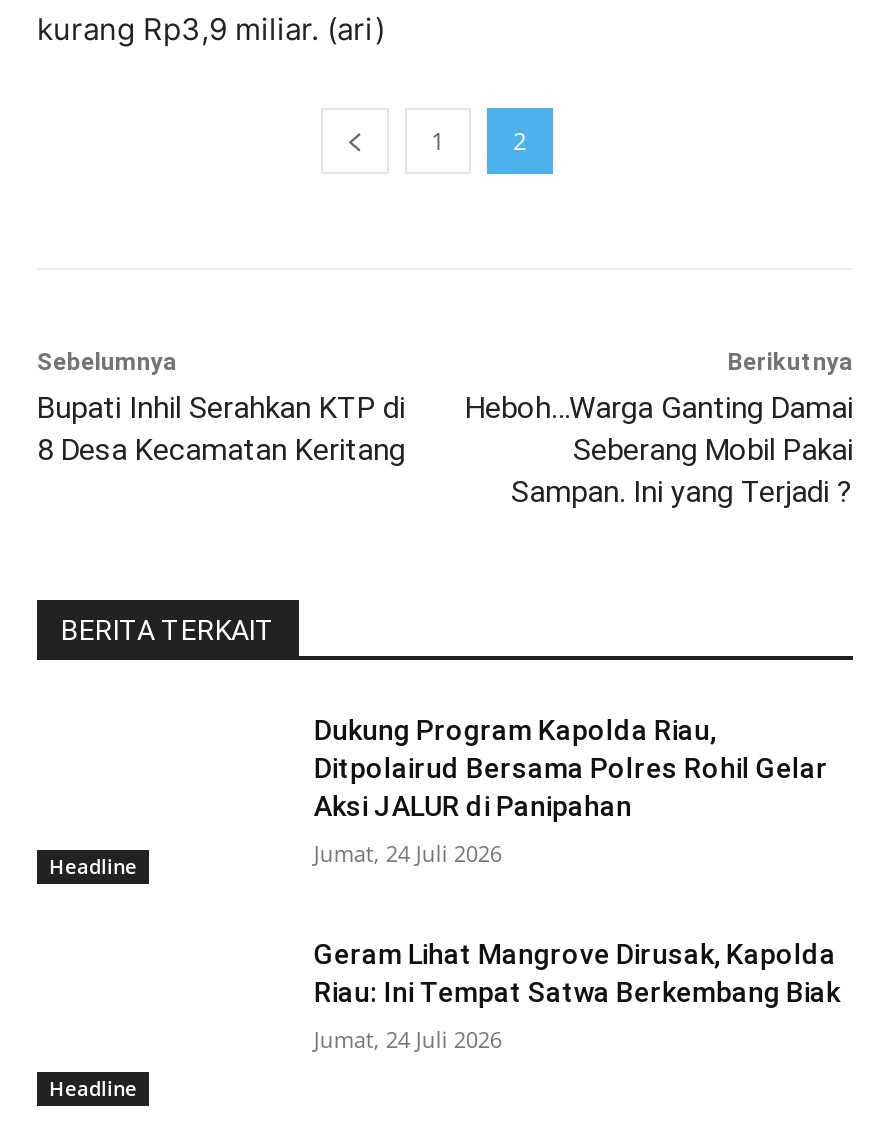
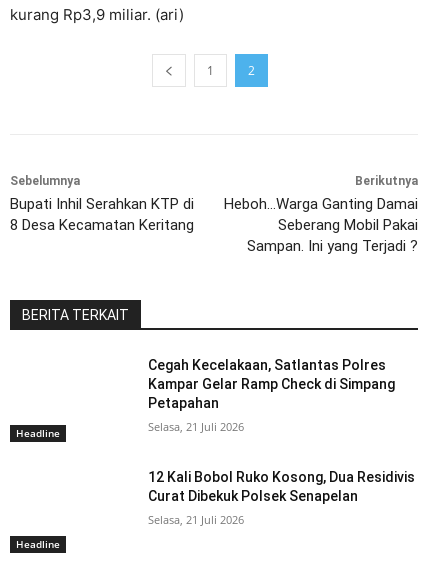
- Dukung Program Kapolda Riau,
- Ditpolairud Bersama Polres Rohil Gelar
- Aksi JALUR di Panipahan
+ Cegah Kecelakaan, Satlantas Polres
+ Kampar Gelar Ramp Check di Simpang
+ Petapahan

- Jumat, 24 Juli 2026
+ Selasa, 21 Juli 2026

- Geram Lihat Mangrove Dirusak, Kapolda
- Riau: Ini Tempat Satwa Berkembang Biak
+ 12 Kali Bobol Ruko Kosong, Dua Residivis
+ Curat Dibekuk Polsek Senapelan

- Jumat, 24 Juli 2026
+ Selasa, 21 Juli 2026
